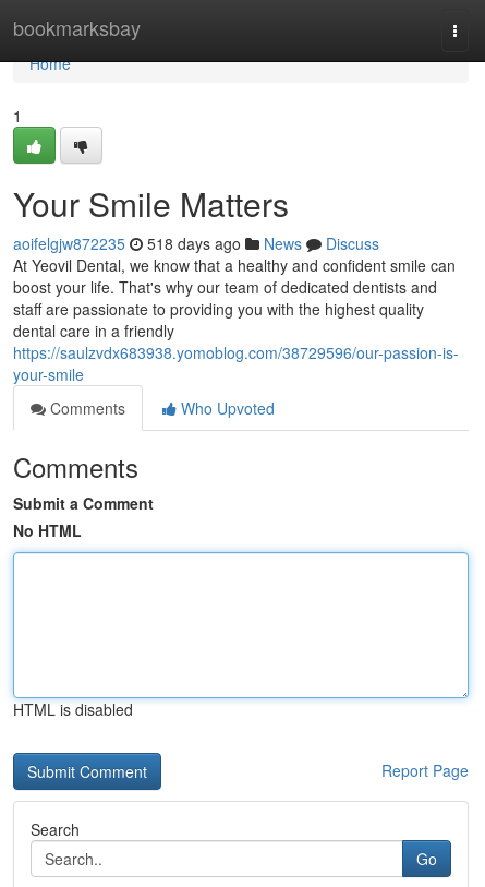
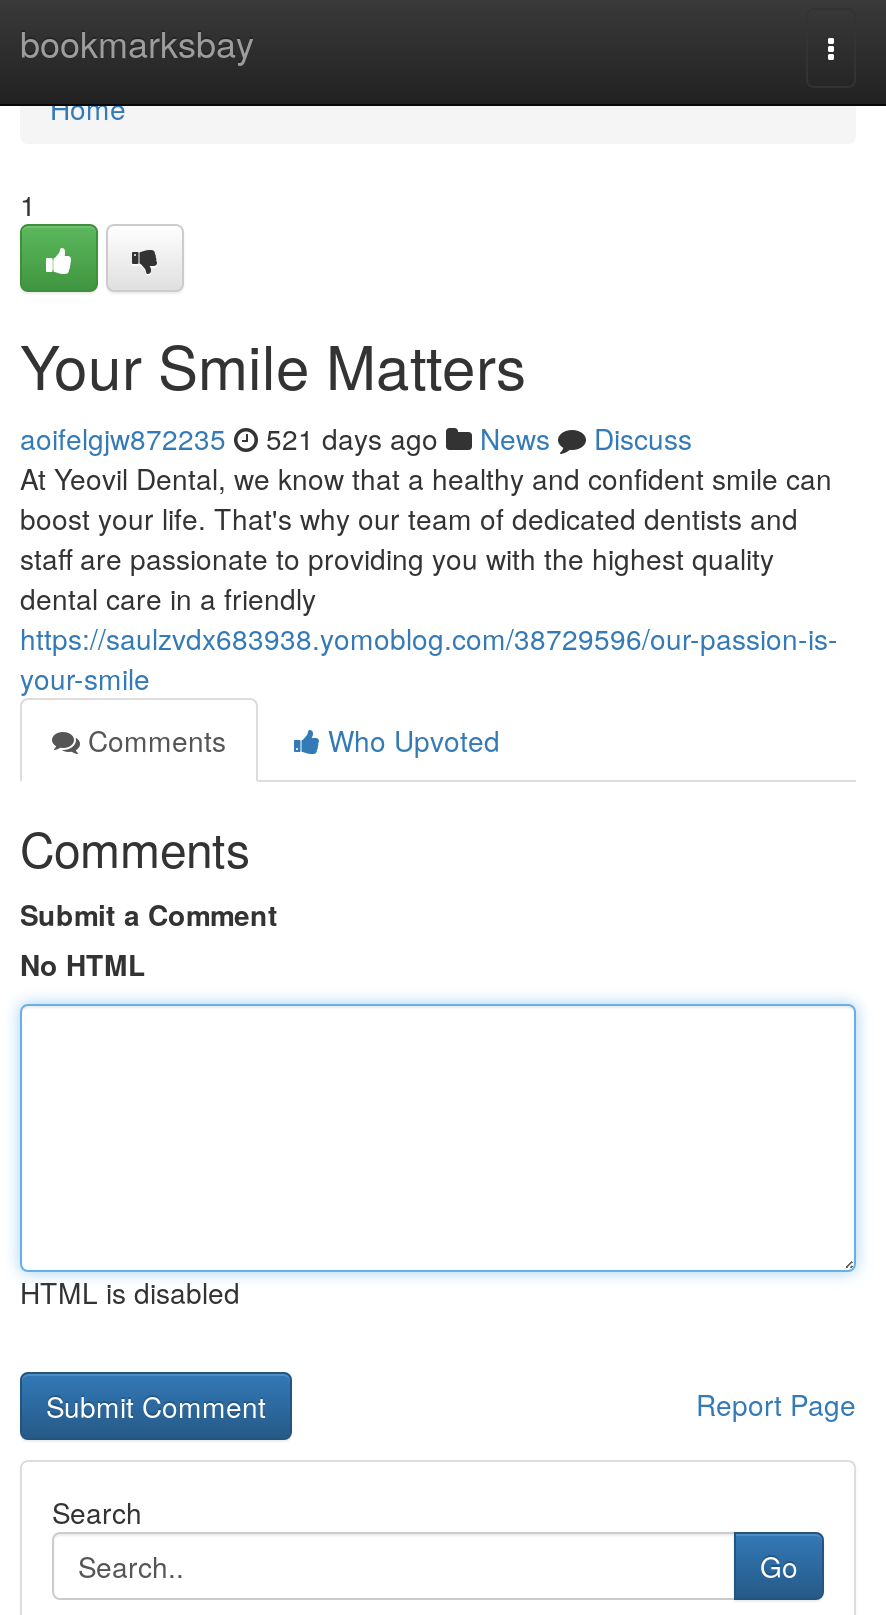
- aoifelgjw872235 518 days ago News Discuss
+ aoifelgjw872235 521 days ago News Discuss
